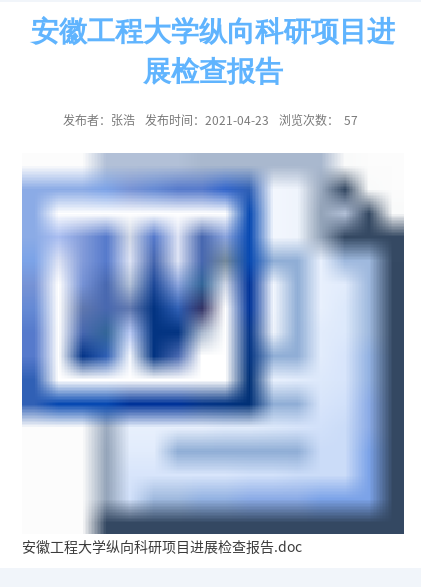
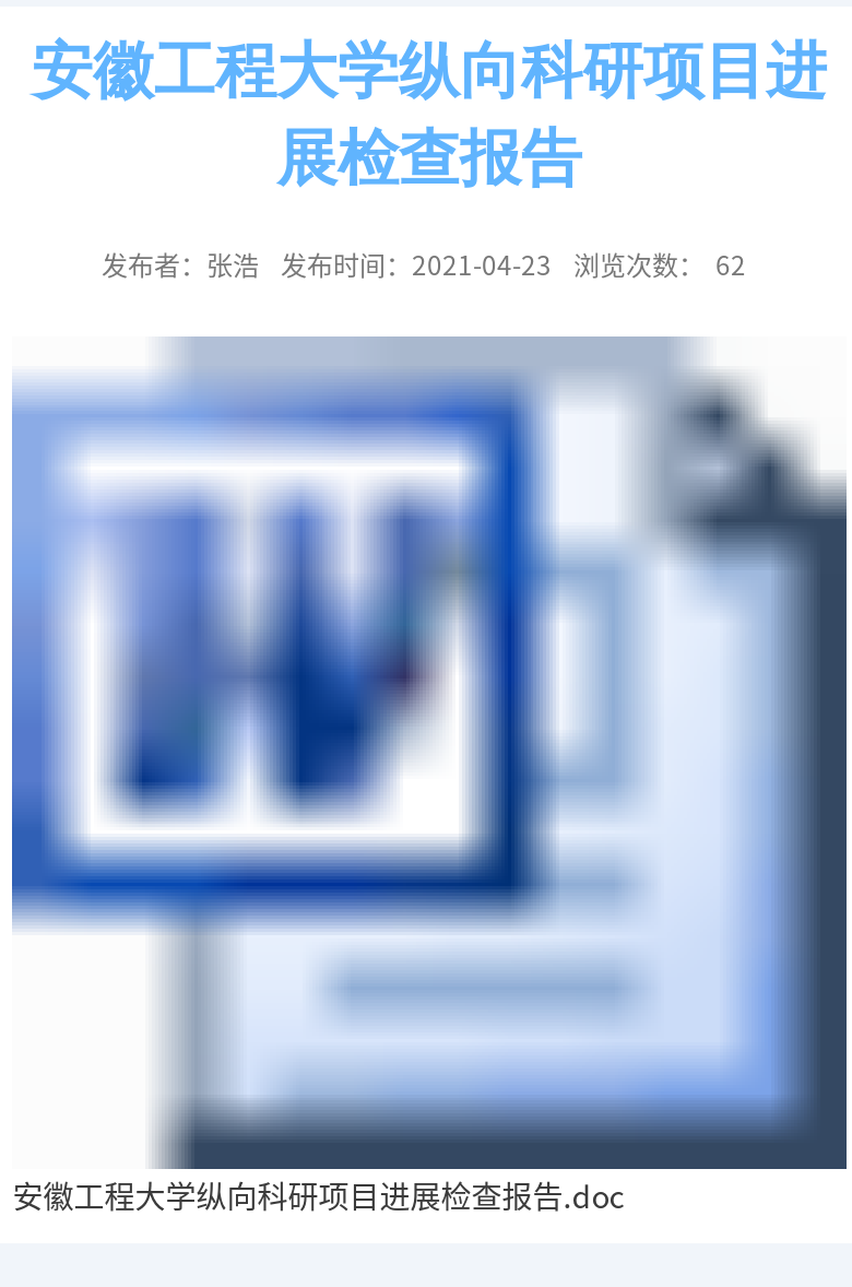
- 发布者：张浩 发布时间：2021-04-23 浏览次数： 57
+ 发布者：张浩 发布时间：2021-04-23 浏览次数： 62
